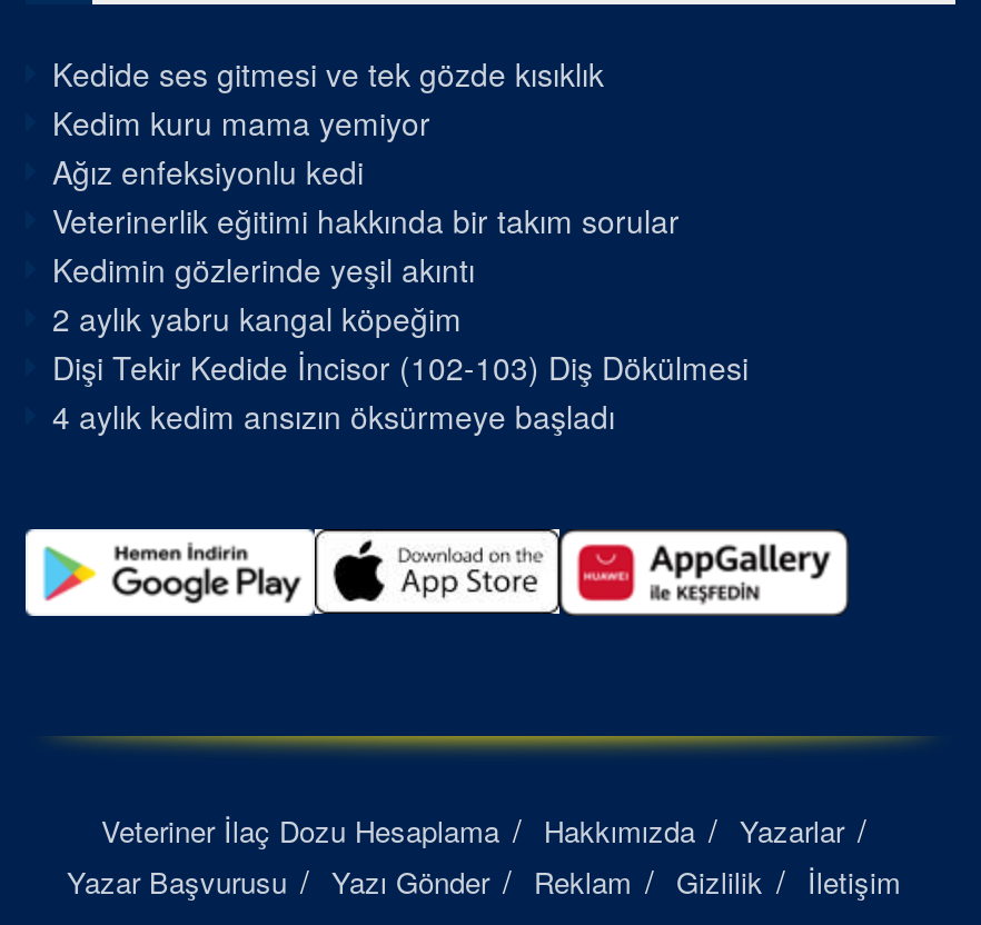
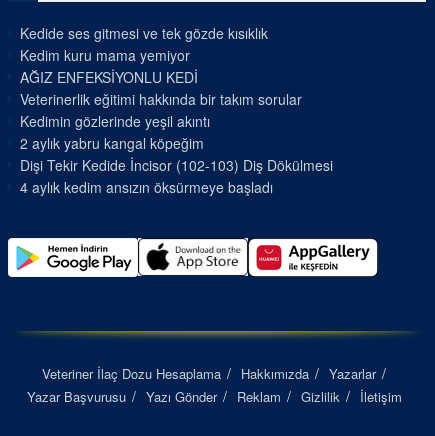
- Ağız enfeksiyonlu kedi
+ AĞIZ ENFEKSİYONLU KEDİ
